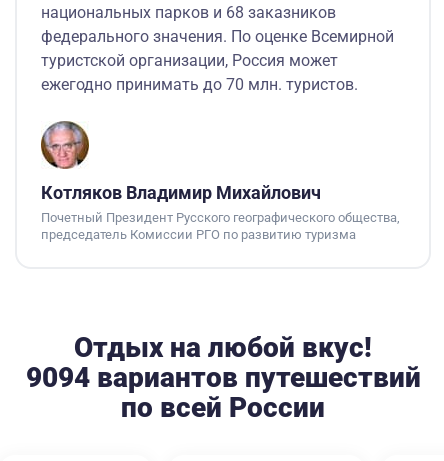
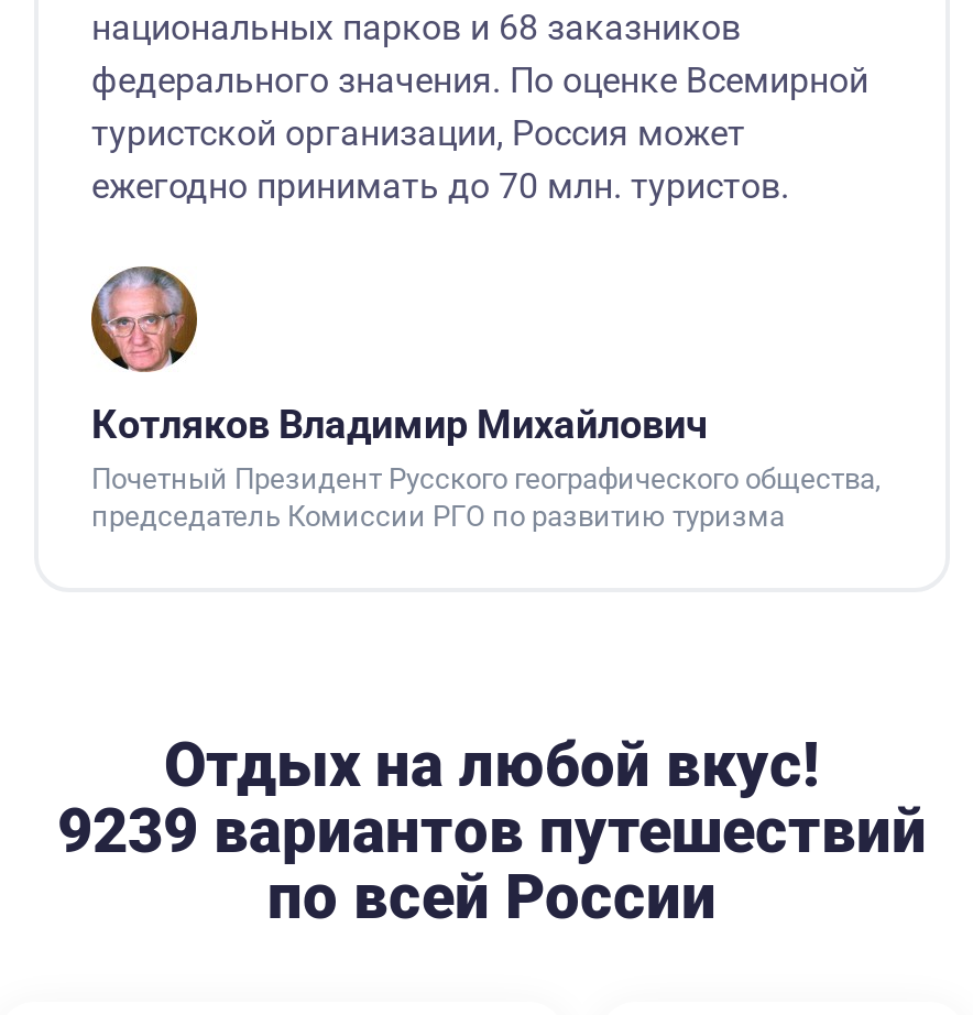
- 9094 вариантов путешествий
+ 9239 вариантов путешествий
